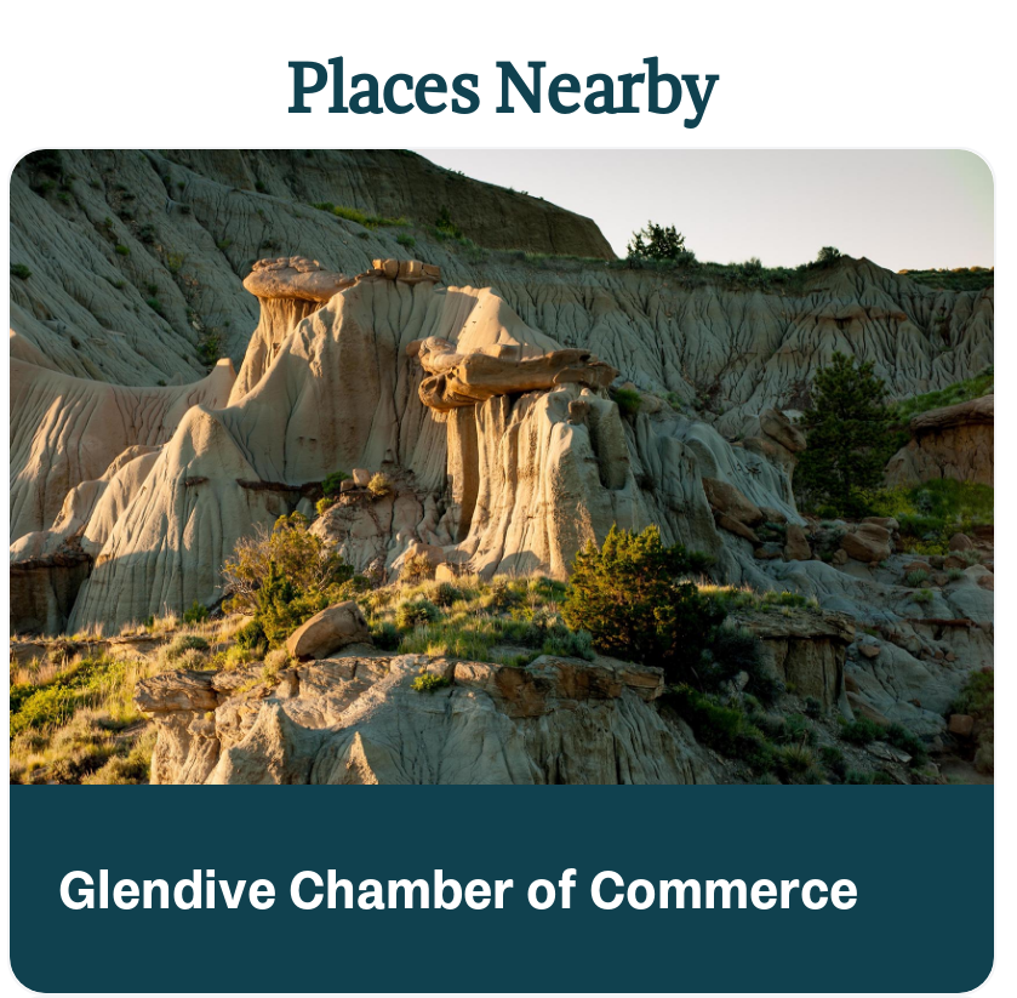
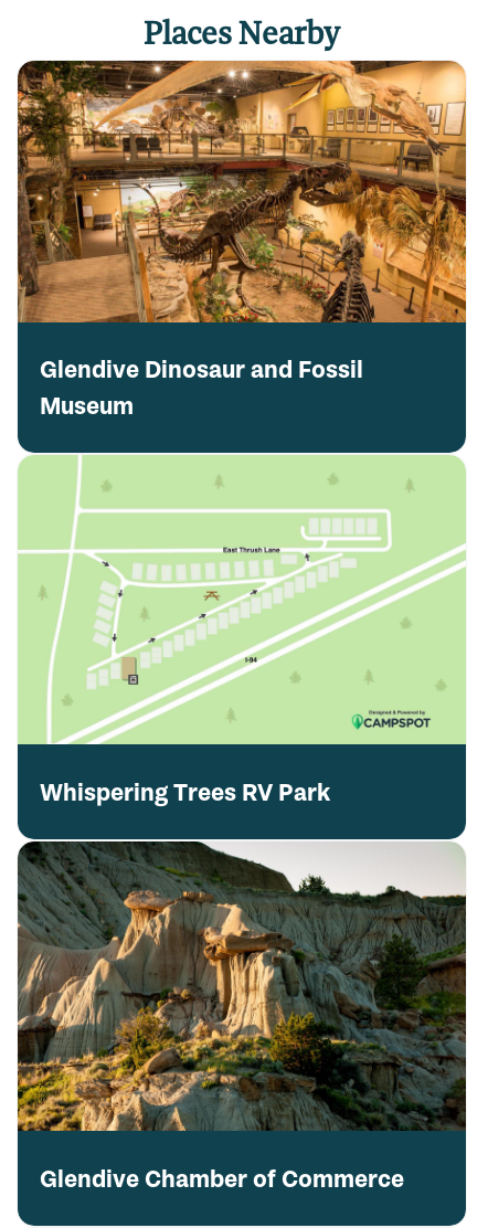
+ [image]
+ Glendive Dinosaur and Fossil
+ Museum

+ [image]
+ Whispering Trees RV Park
